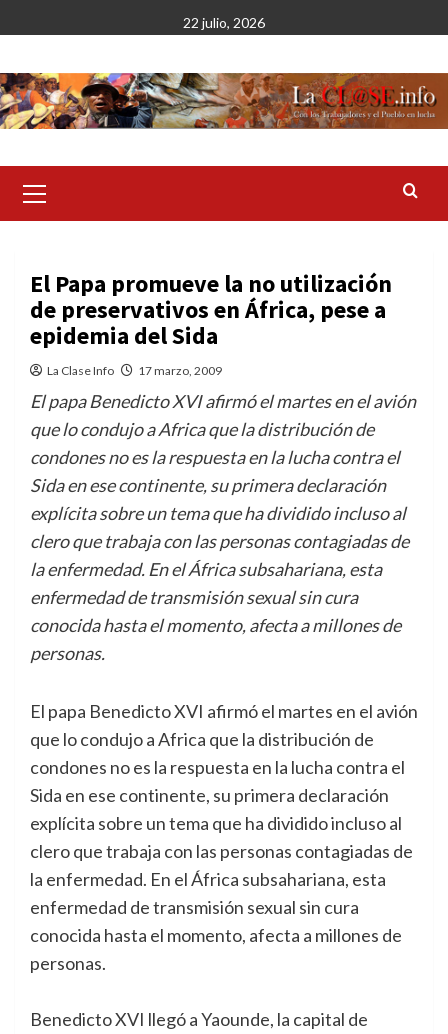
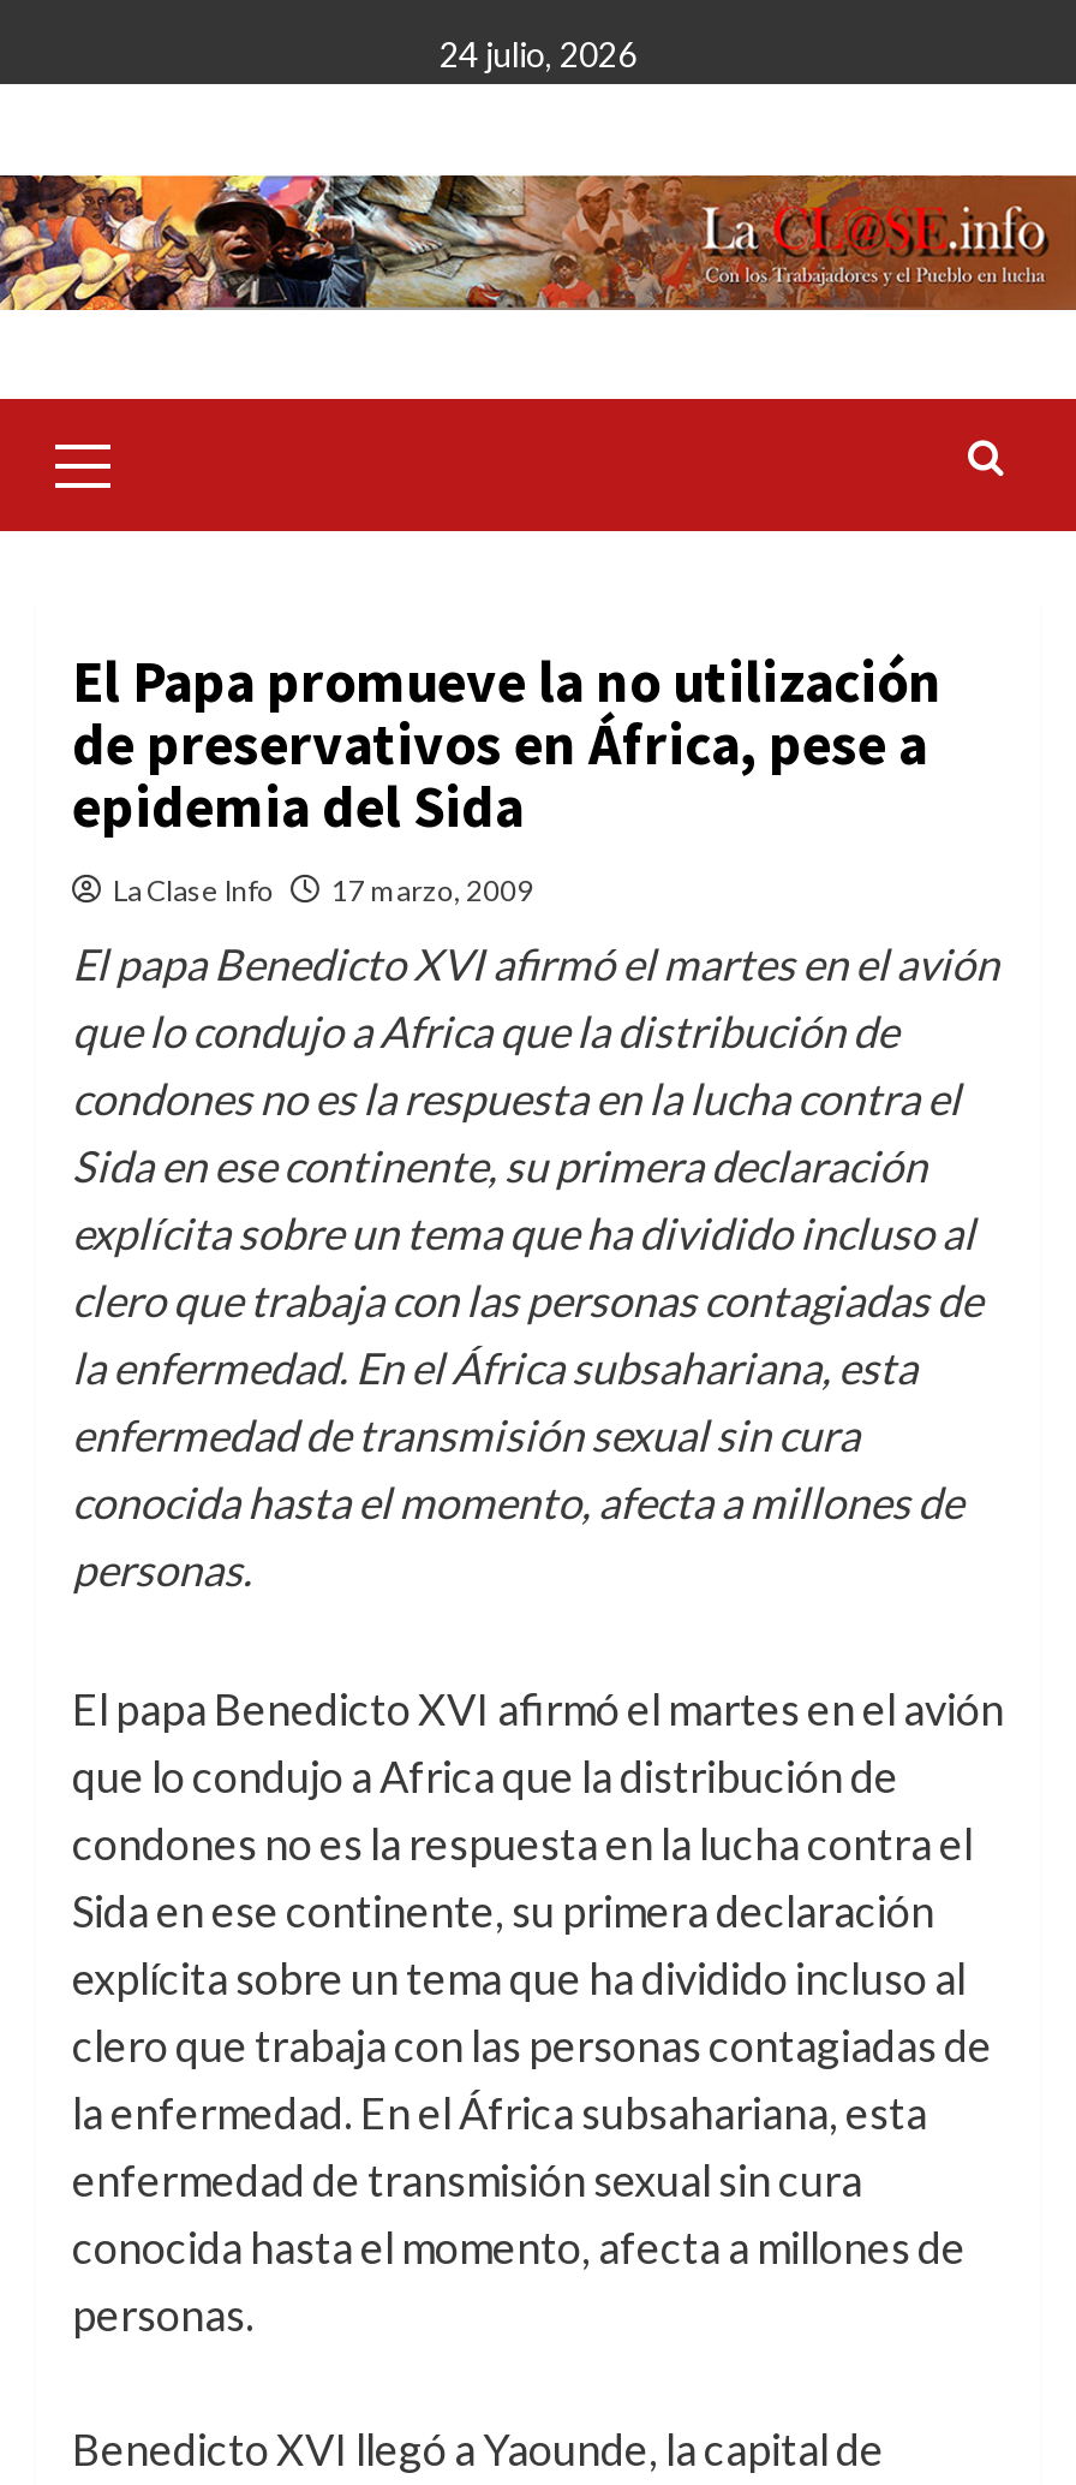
- 22 julio, 2026
+ 24 julio, 2026
